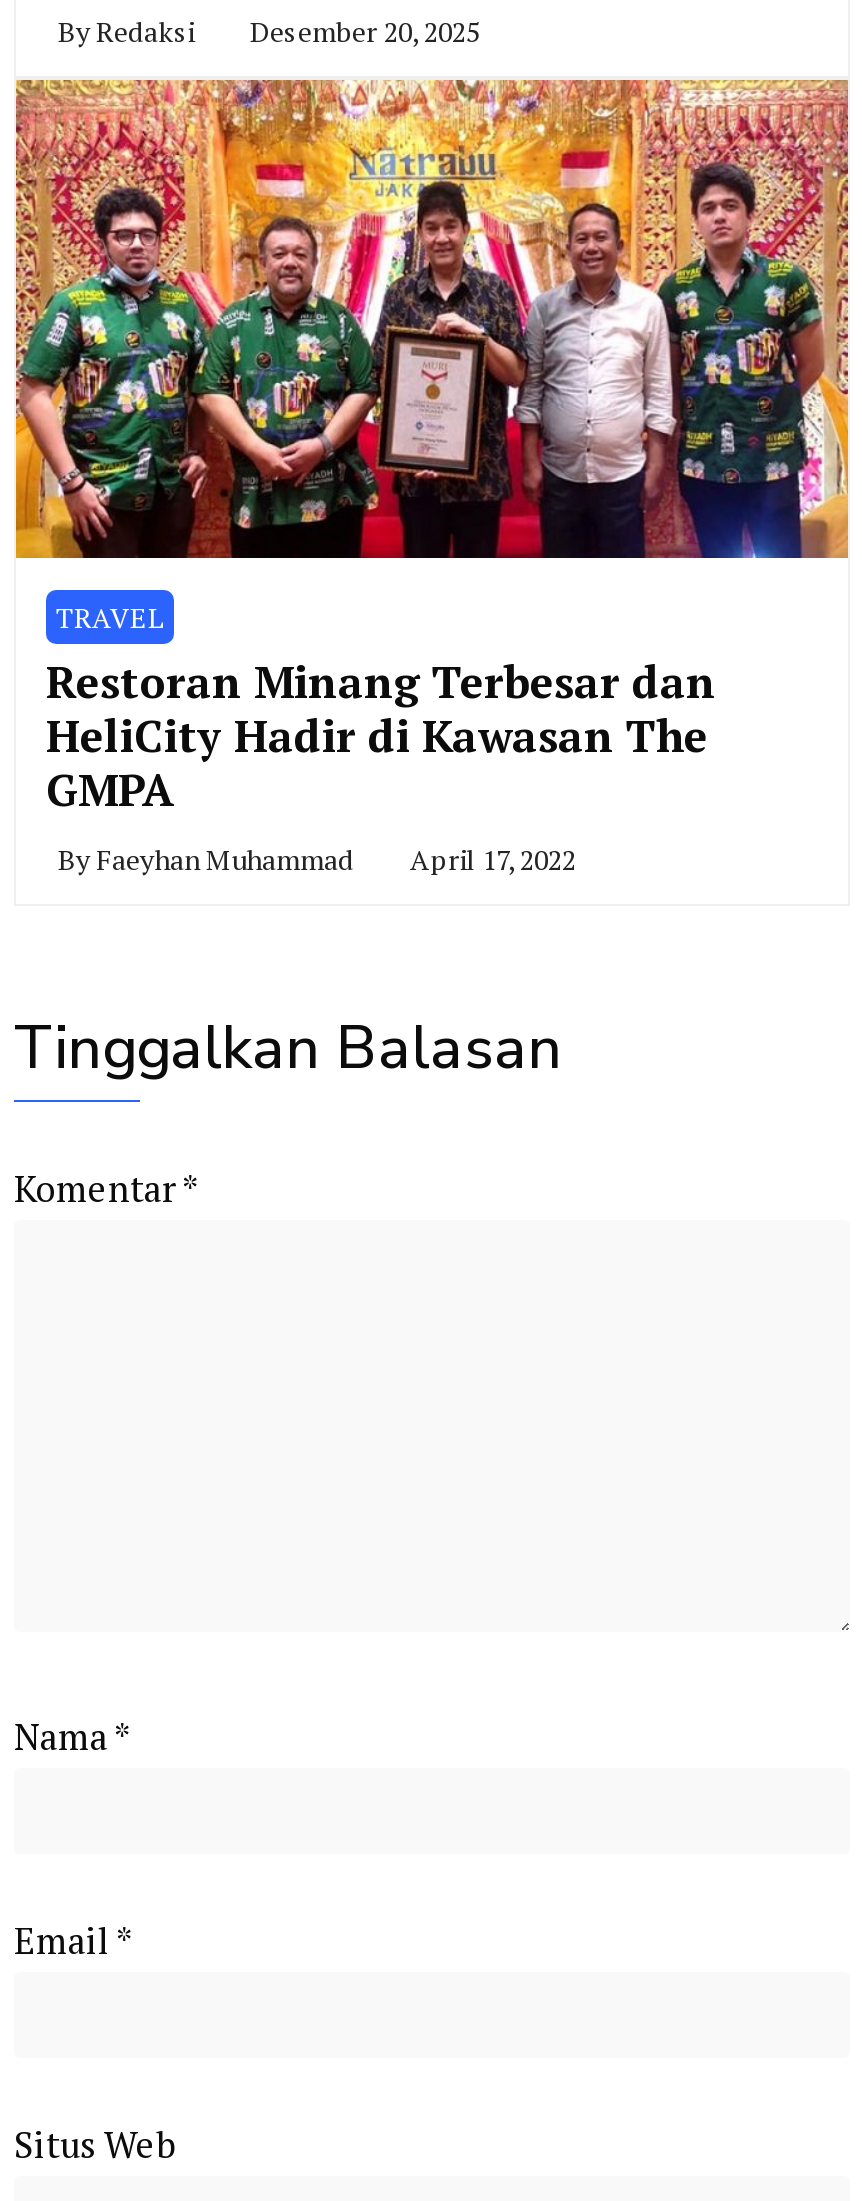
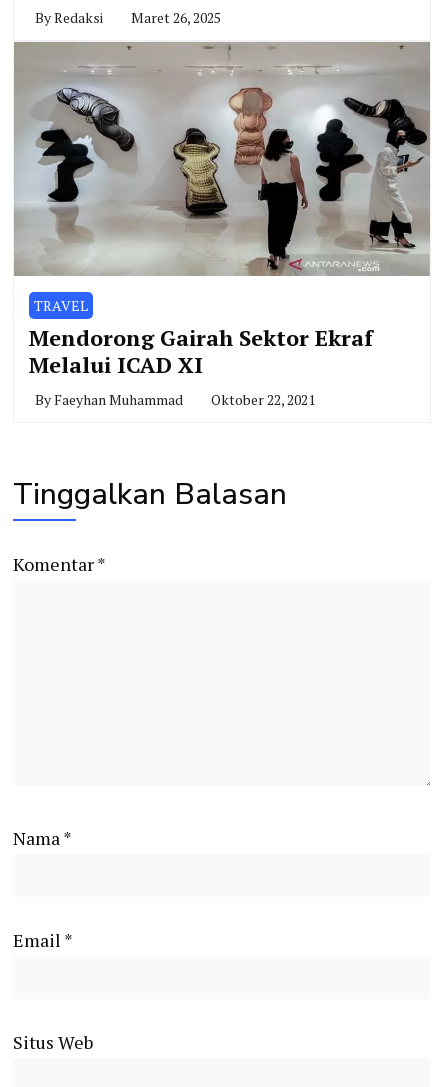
- ByRedaksi Desember 20, 2025
+ ByRedaksi Maret 26, 2025

- [image]
+ [image]

- Restoran Minang Terbesar dan
- HeliCity Hadir di Kawasan The
- GMPA
+ Mendorong Gairah Sektor Ekraf
+ Melalui ICAD XI

- ByFaeyhan Muhammad April 17, 2022
+ ByFaeyhan Muhammad Oktober 22, 2021
